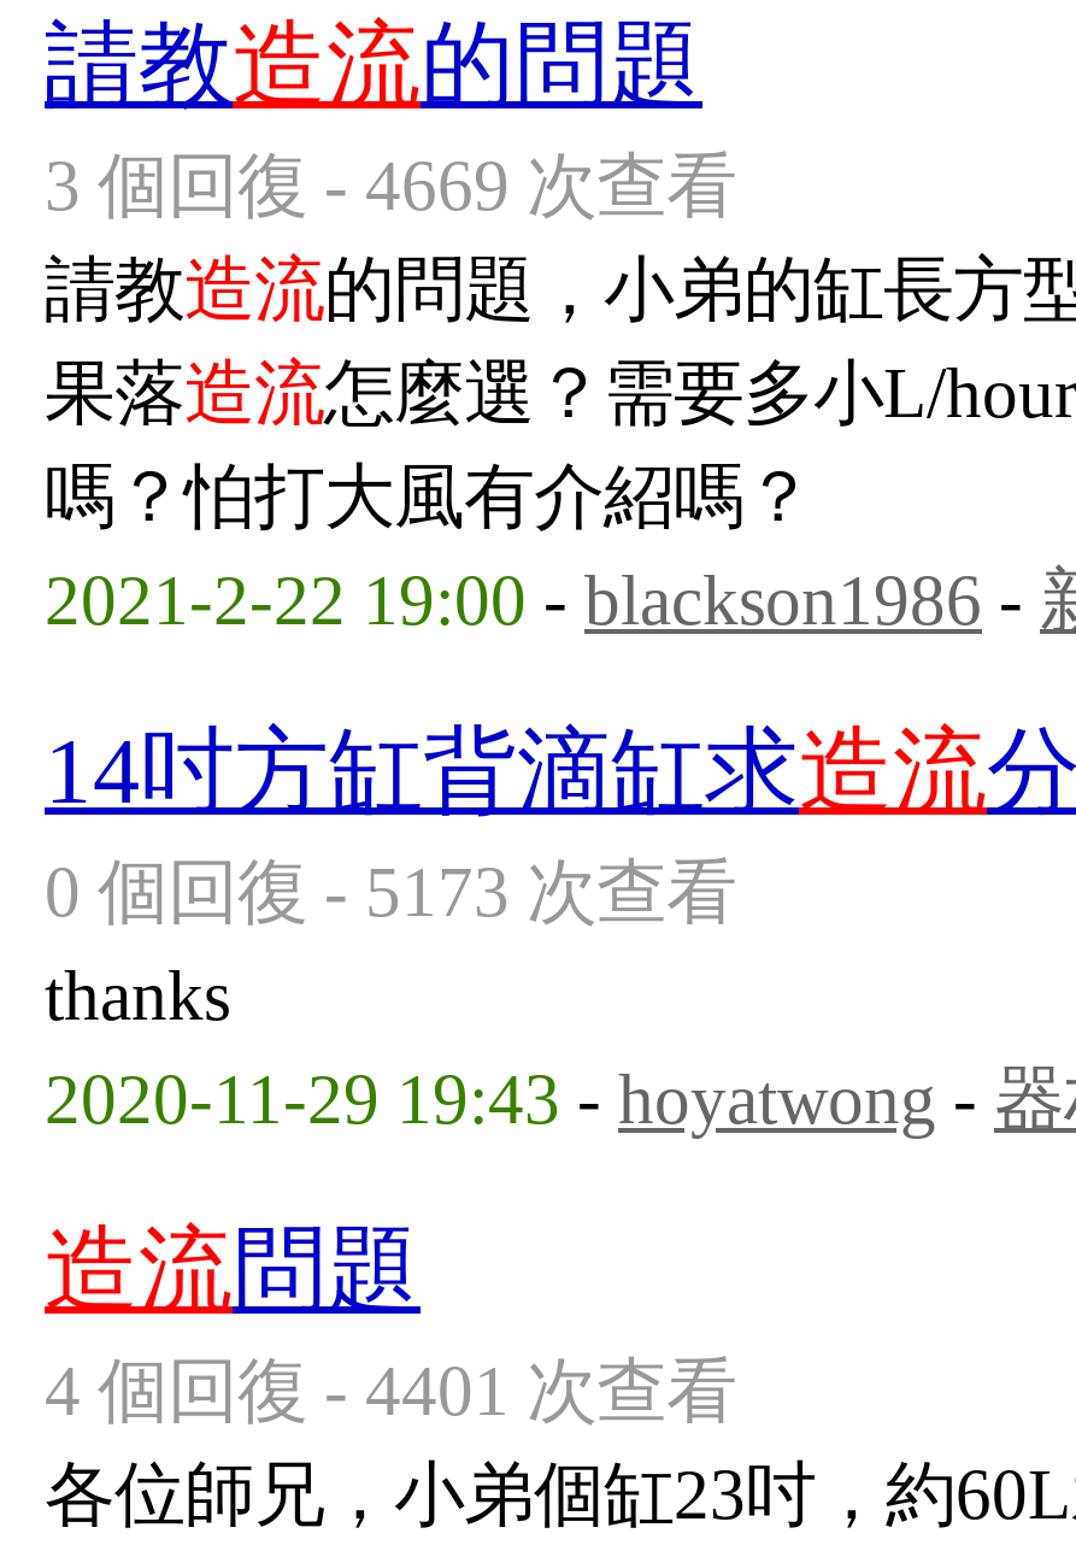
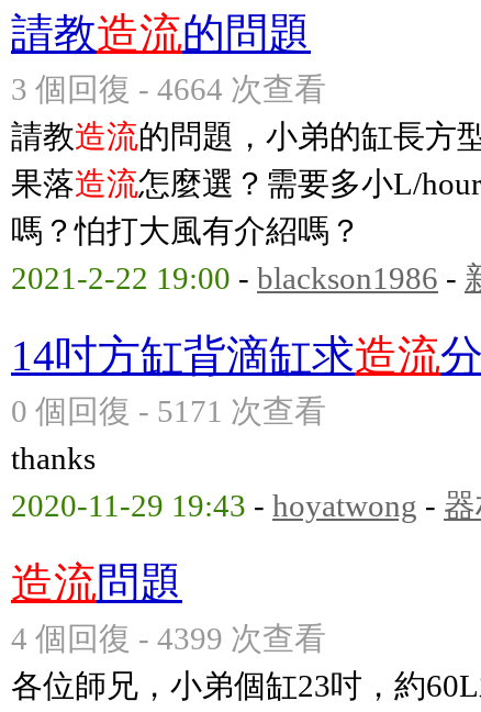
- 3 個回復 - 4669 次查看
+ 3 個回復 - 4664 次查看

- 0 個回復 - 5173 次查看
+ 0 個回復 - 5171 次查看

- 4 個回復 - 4401 次查看
+ 4 個回復 - 4399 次查看
